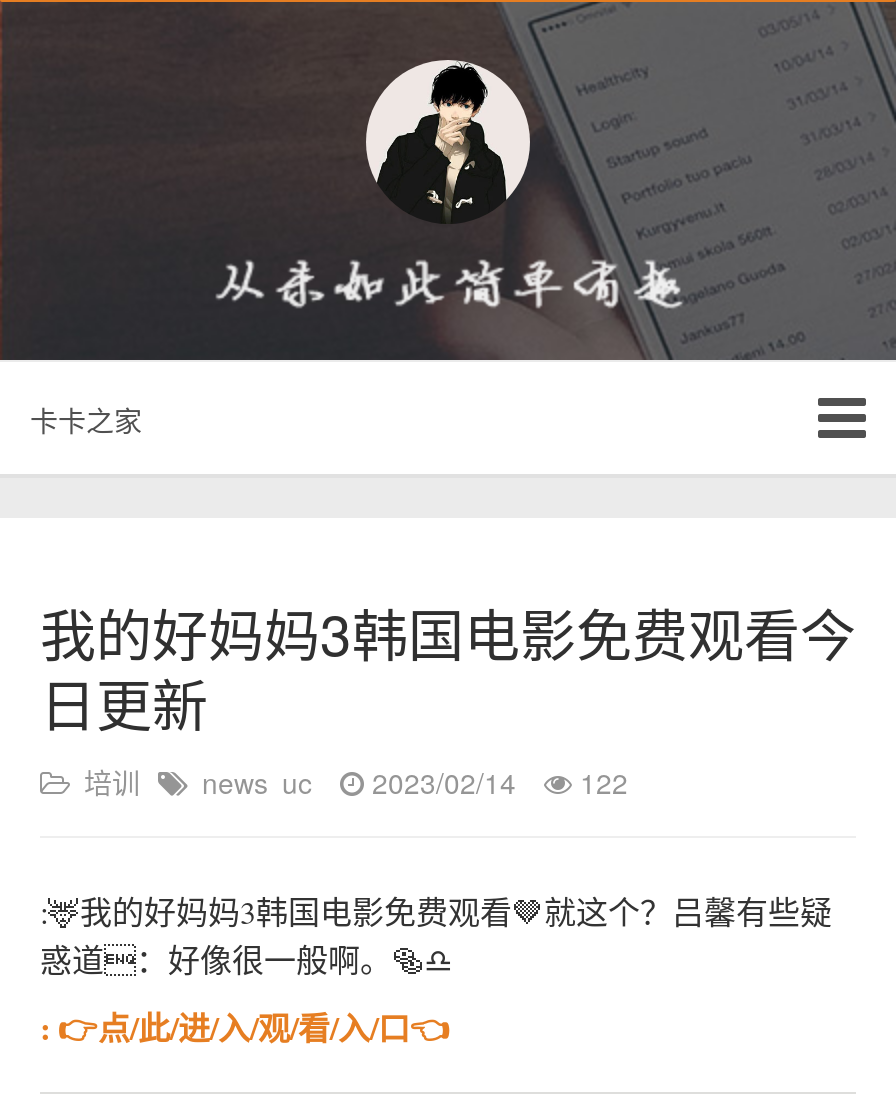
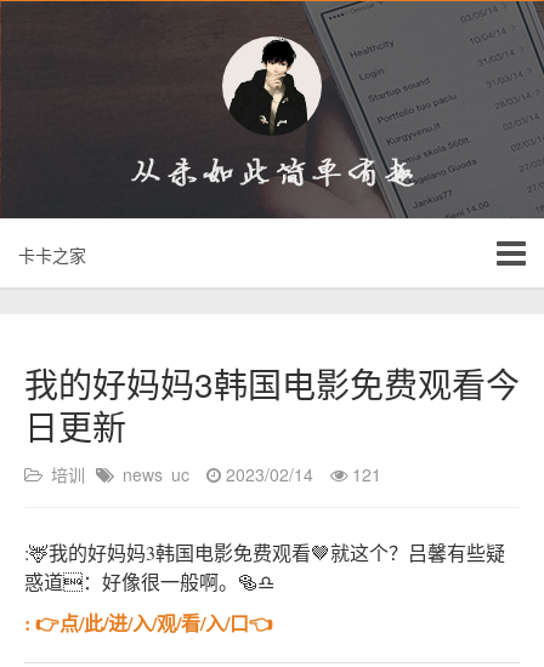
- 培训 news uc 2023/02/14 122
+ 培训 news uc 2023/02/14 121
